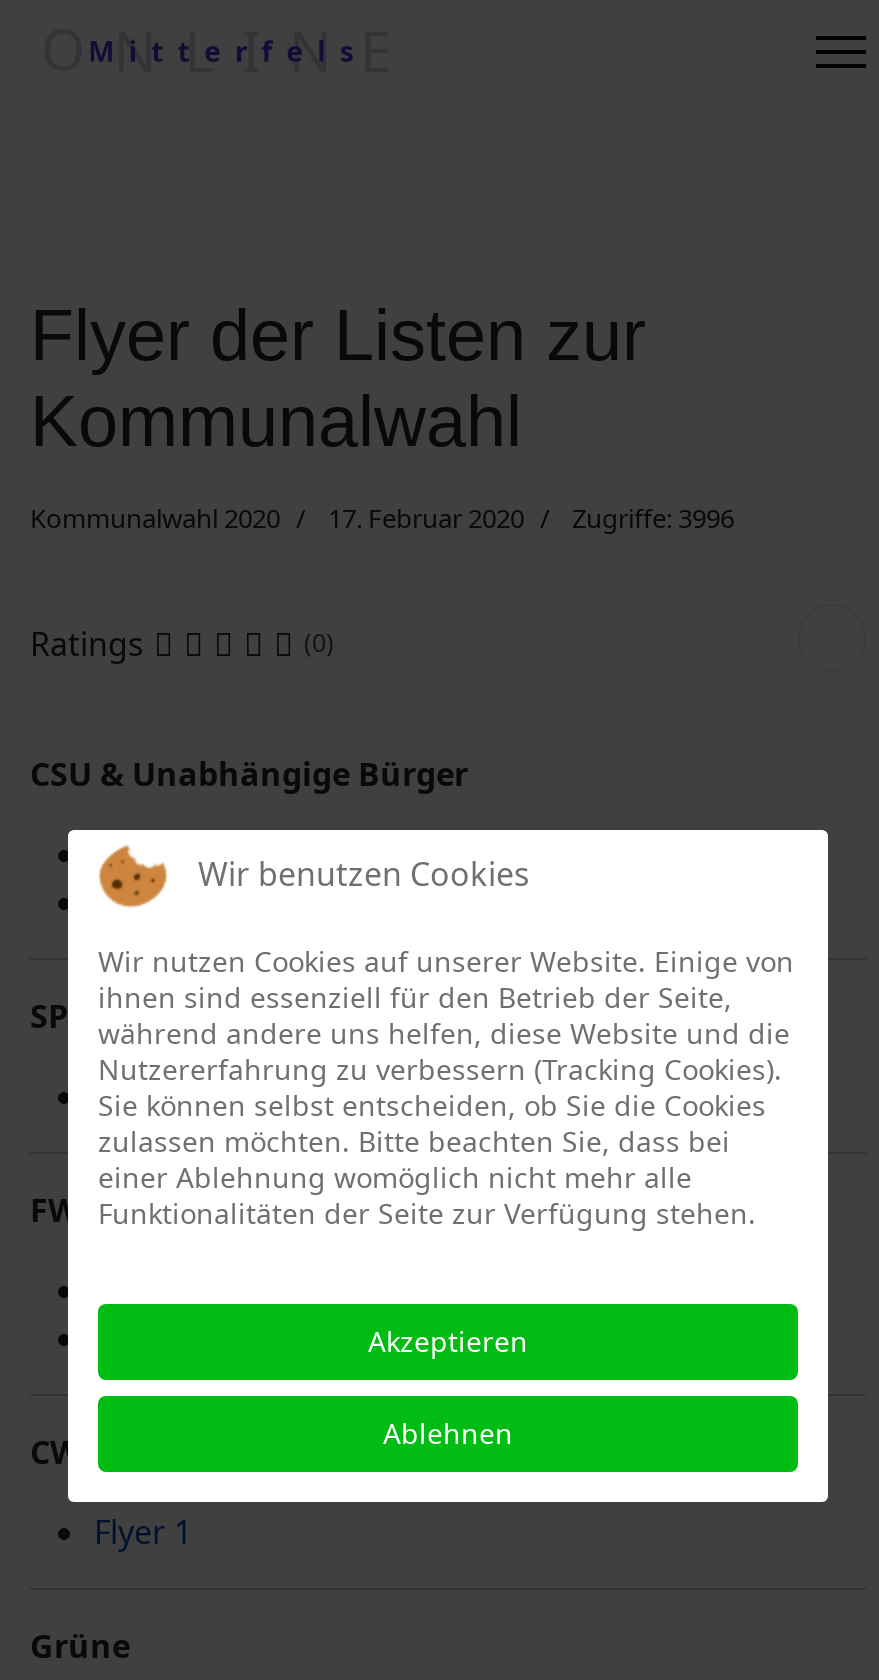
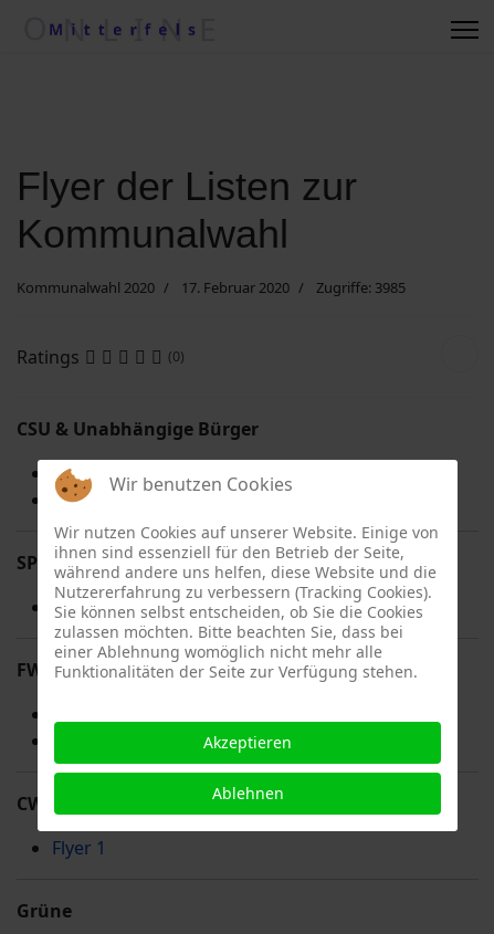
- Kommunalwahl 2020 17. Februar 2020 Zugriffe: 3996
+ Kommunalwahl 2020 17. Februar 2020 Zugriffe: 3985
